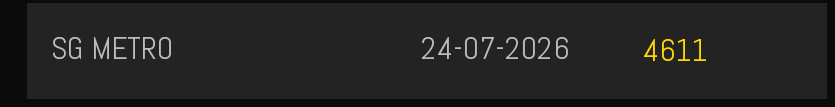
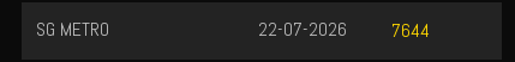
- 24-07-2026
+ 22-07-2026

- 4611
+ 7644
